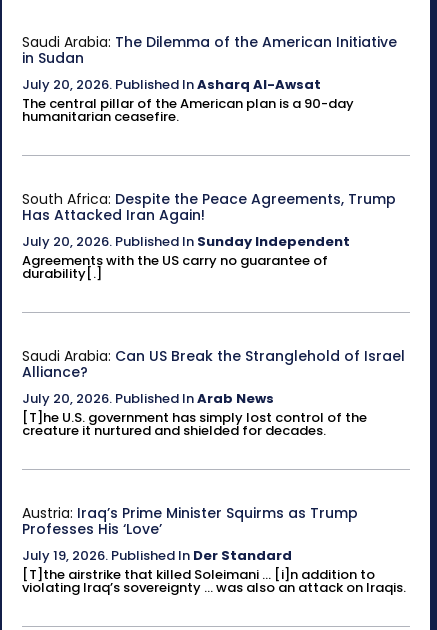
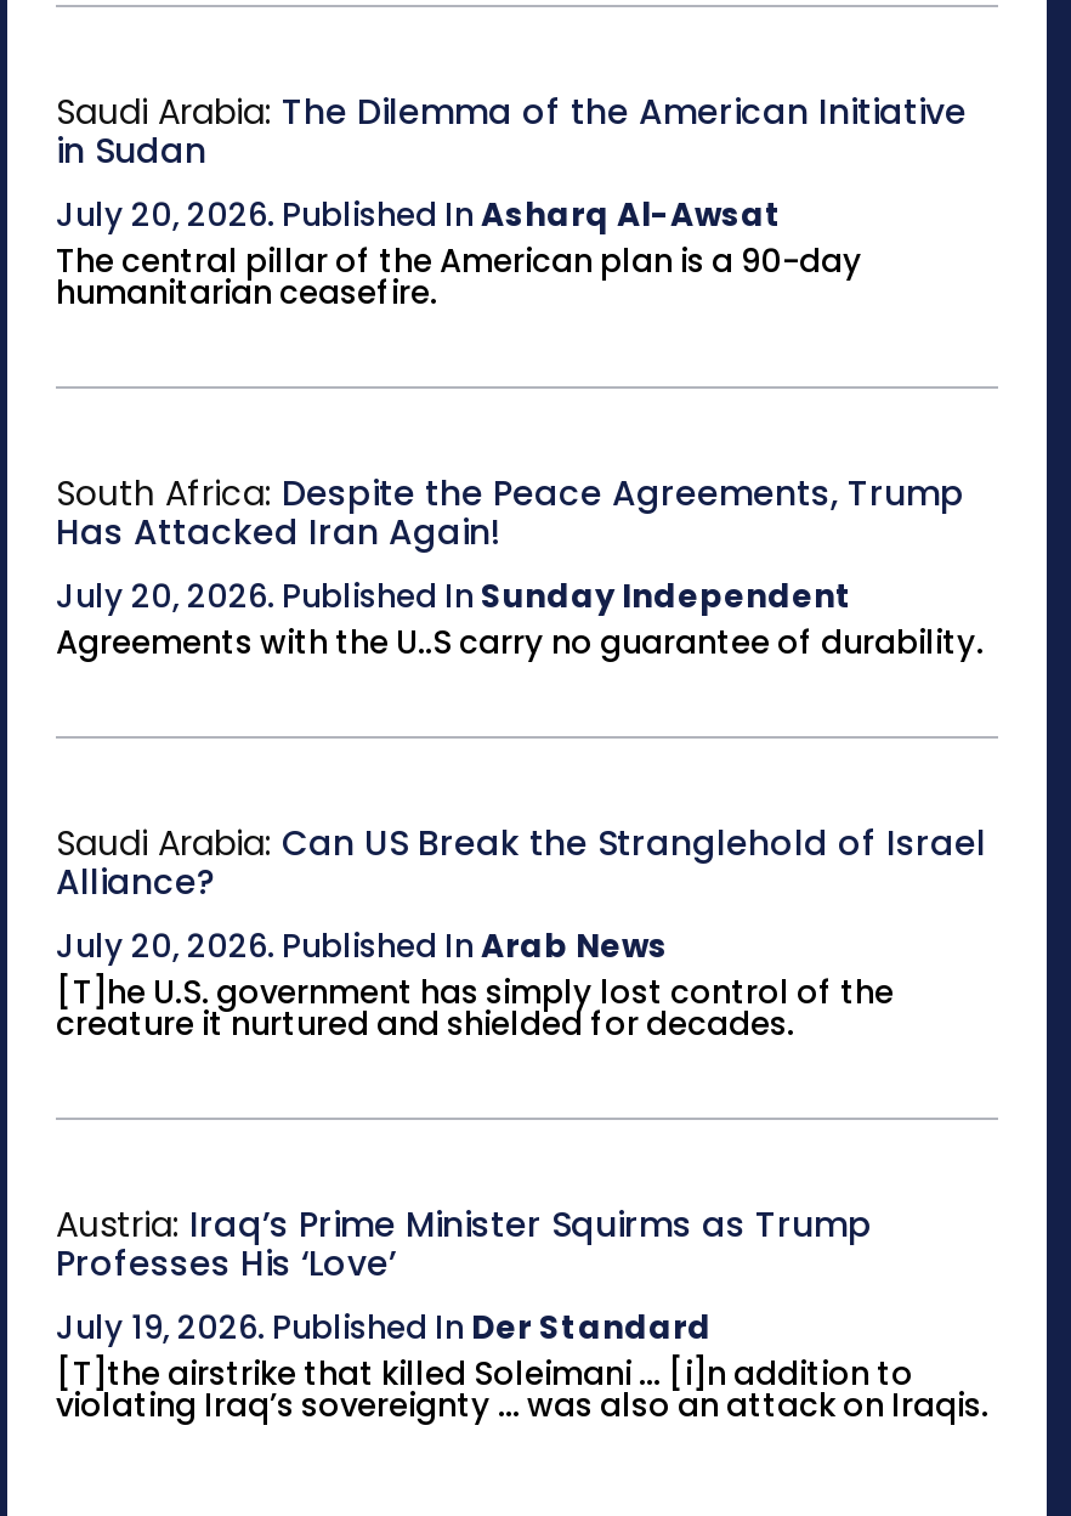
- Agreements with the US carry no guarantee of
- durability[.]
+ Agreements with the U..S carry no guarantee of durability.
